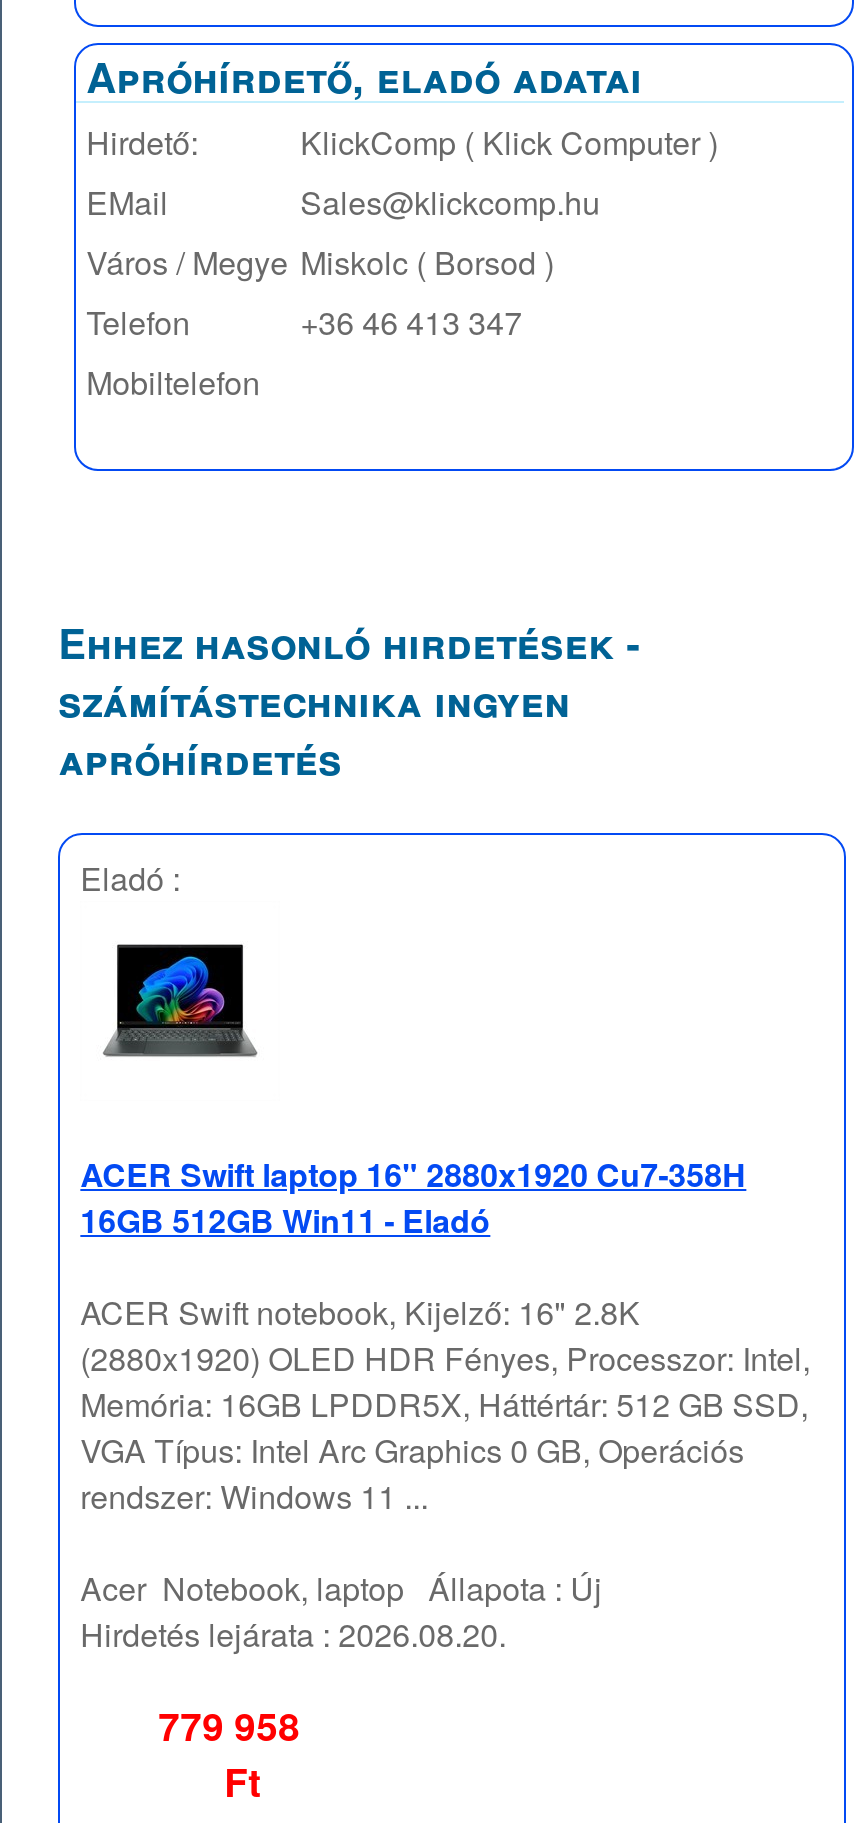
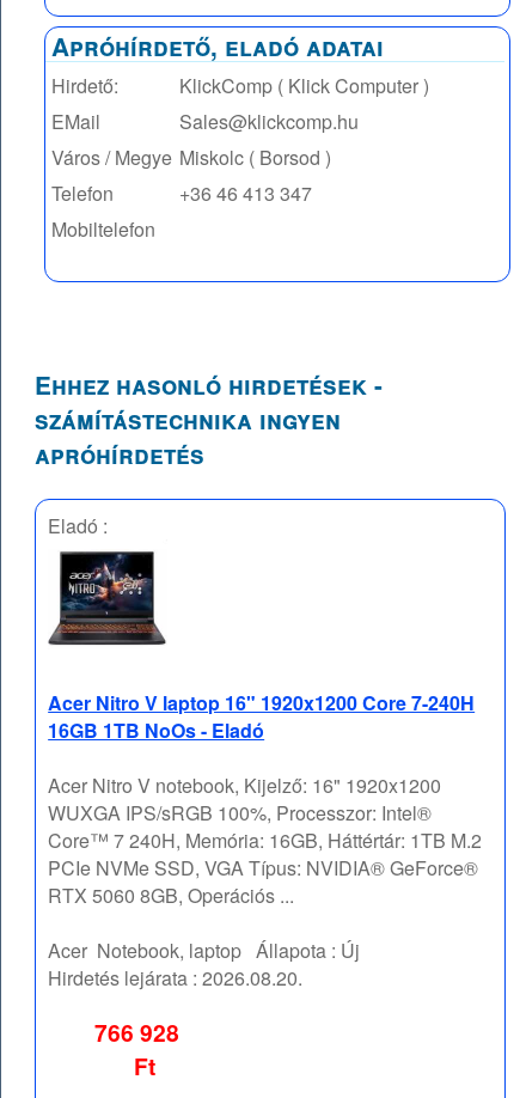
- [image]
- ACER Swift laptop 16" 2880x1920 Cu7-358H
- 16GB 512GB Win11 - Eladó
+ [image]
+ Acer Nitro V laptop 16" 1920x1200 Core 7-240H
+ 16GB 1TB NoOs - Eladó

- ACER Swift notebook, Kijelző: 16" 2.8K
- (2880x1920) OLED HDR Fényes, Processzor: Intel,
- Memória: 16GB LPDDR5X, Háttértár: 512 GB SSD,
- VGA Típus: Intel Arc Graphics 0 GB, Operációs
- rendszer: Windows 11 ...
+ Acer Nitro V notebook, Kijelző: 16" 1920x1200
+ WUXGA IPS/sRGB 100%, Processzor: Intel®
+ Core™ 7 240H, Memória: 16GB, Háttértár: 1TB M.2
+ PCIe NVMe SSD, VGA Típus: NVIDIA® GeForce®
+ RTX 5060 8GB, Operációs ...

- 779 958
+ 766 928
